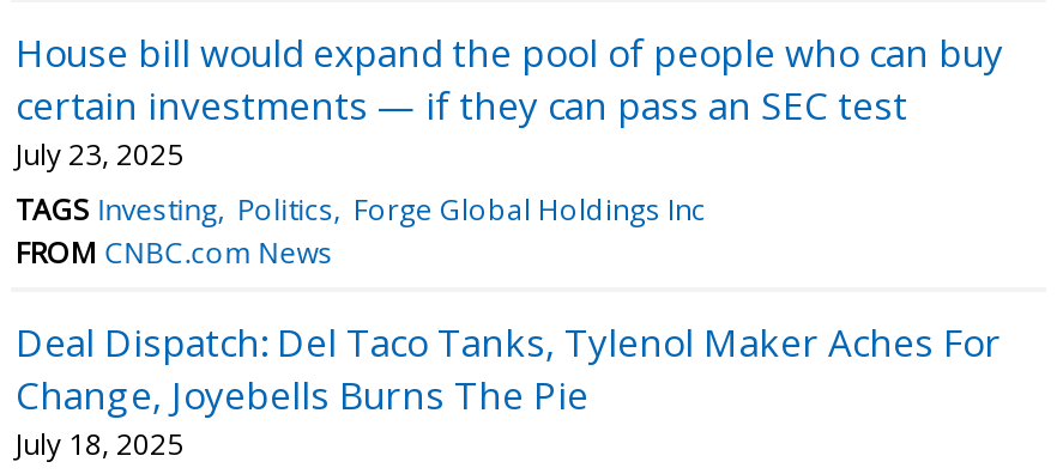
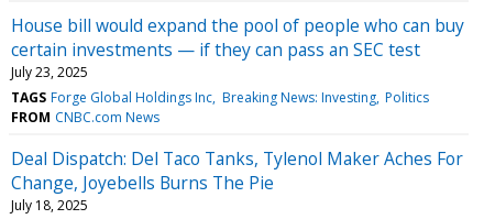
- TAGS Investing Politics Forge Global Holdings Inc
+ TAGS Forge Global Holdings Inc Breaking News: Investing Politics
